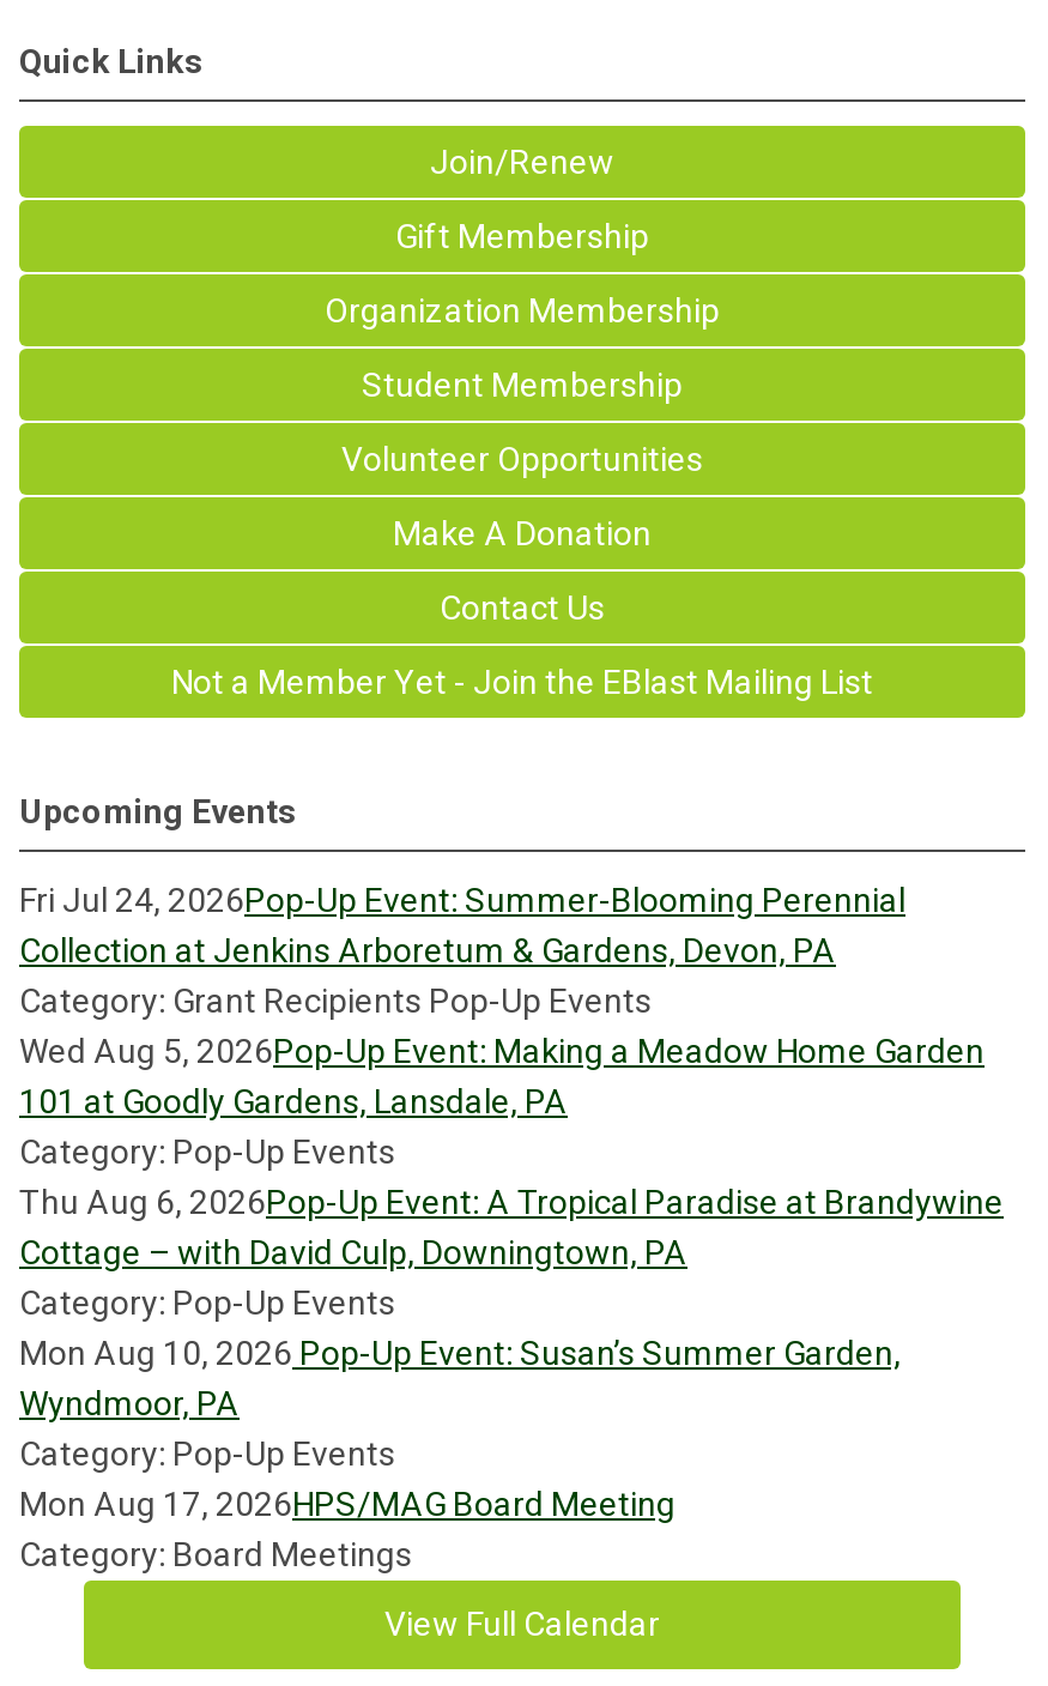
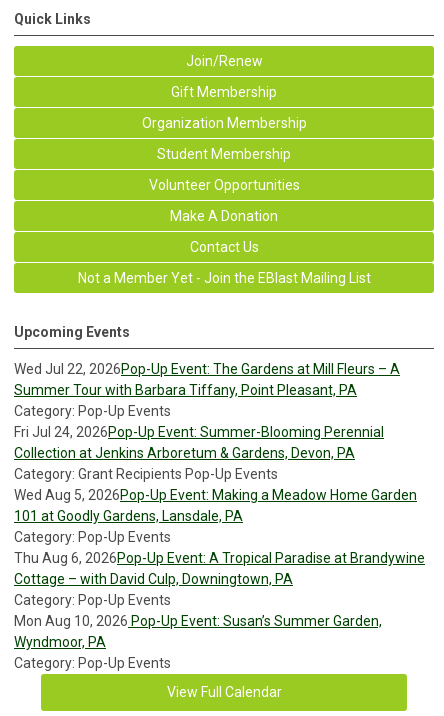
+ Wed Jul 22, 2026Pop-Up Event: The Gardens at Mill Fleurs – A
+ Summer Tour with Barbara Tiffany, Point Pleasant, PA
+ Category: Pop-Up Events

moved down: Fri Jul 24, 2026Pop-Up Event: Summer-Blooming Perennial | Collection at Jenkins Arboretum & Gardens, Devon, PA | Category: Grant Recipients Pop-Up Events | ... | Wyndmoor, PA | Category: Pop-Up Events

- Mon Aug 17, 2026HPS/MAG Board Meeting
- Category: Board Meetings
